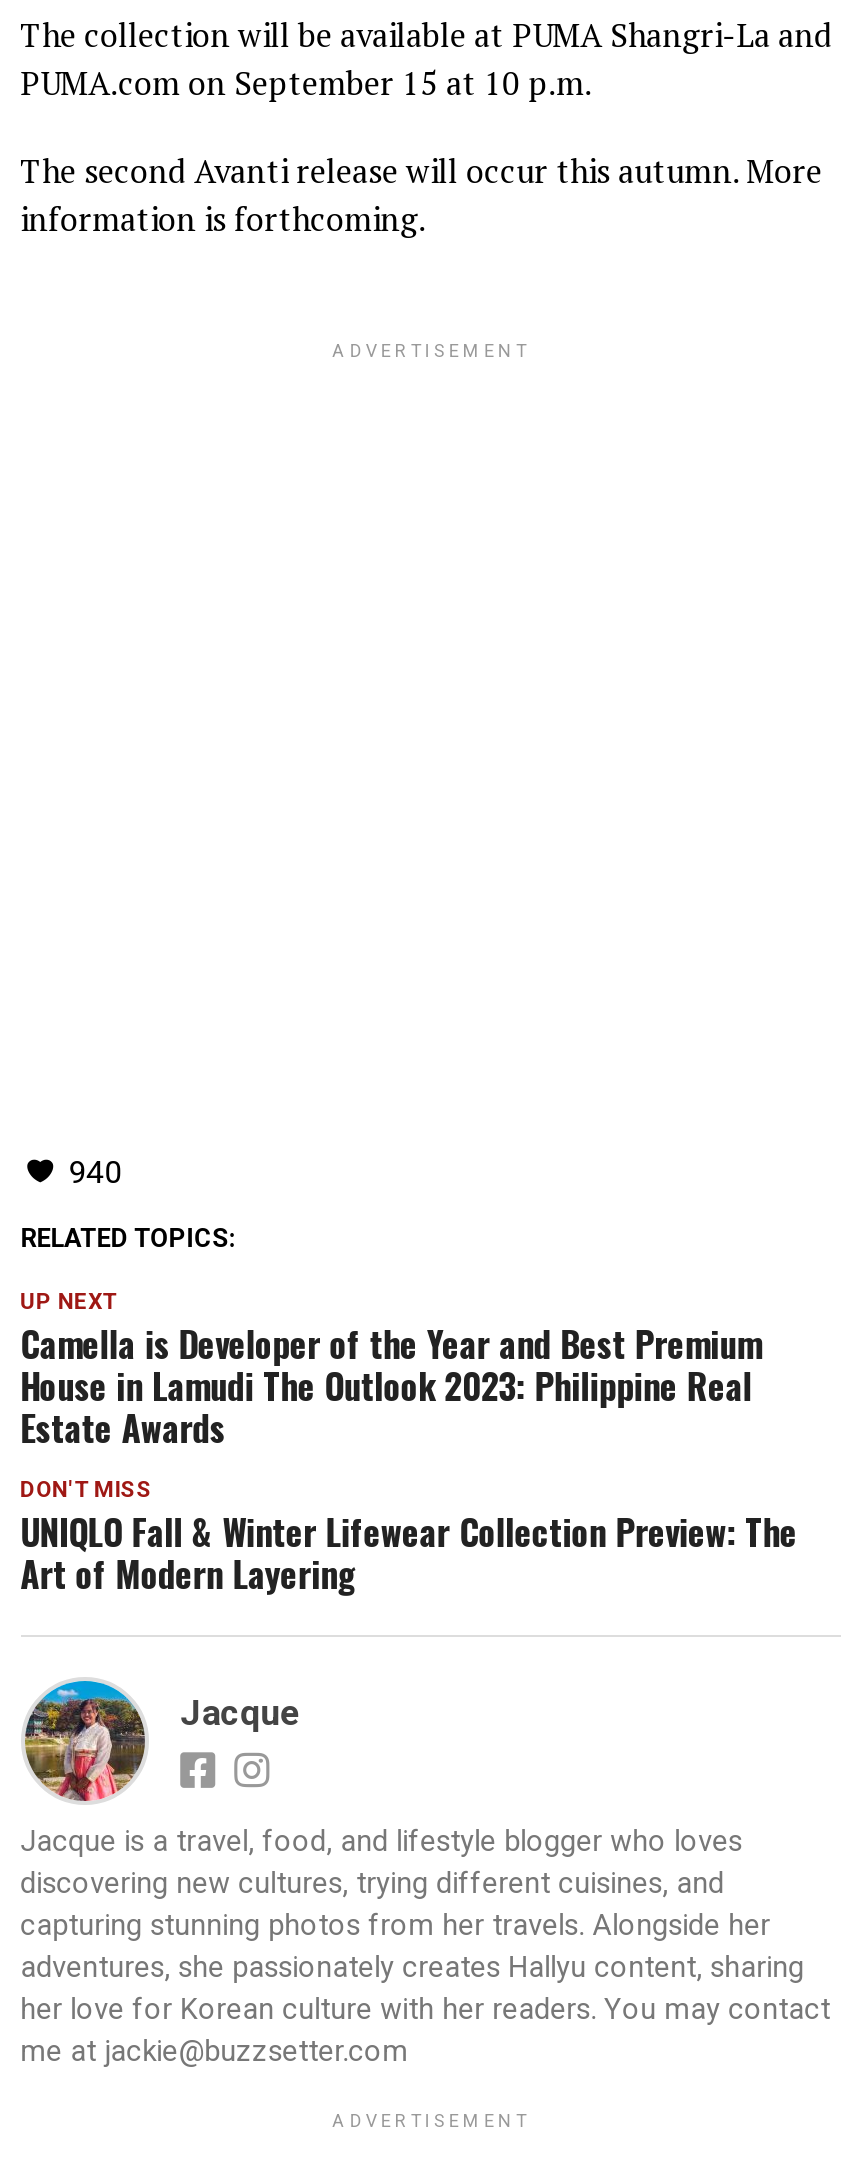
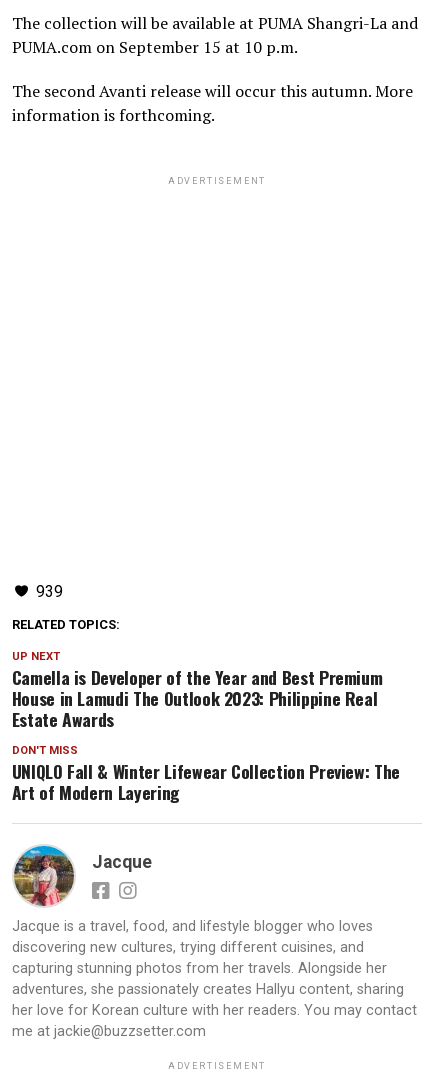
- 940
+ 939
